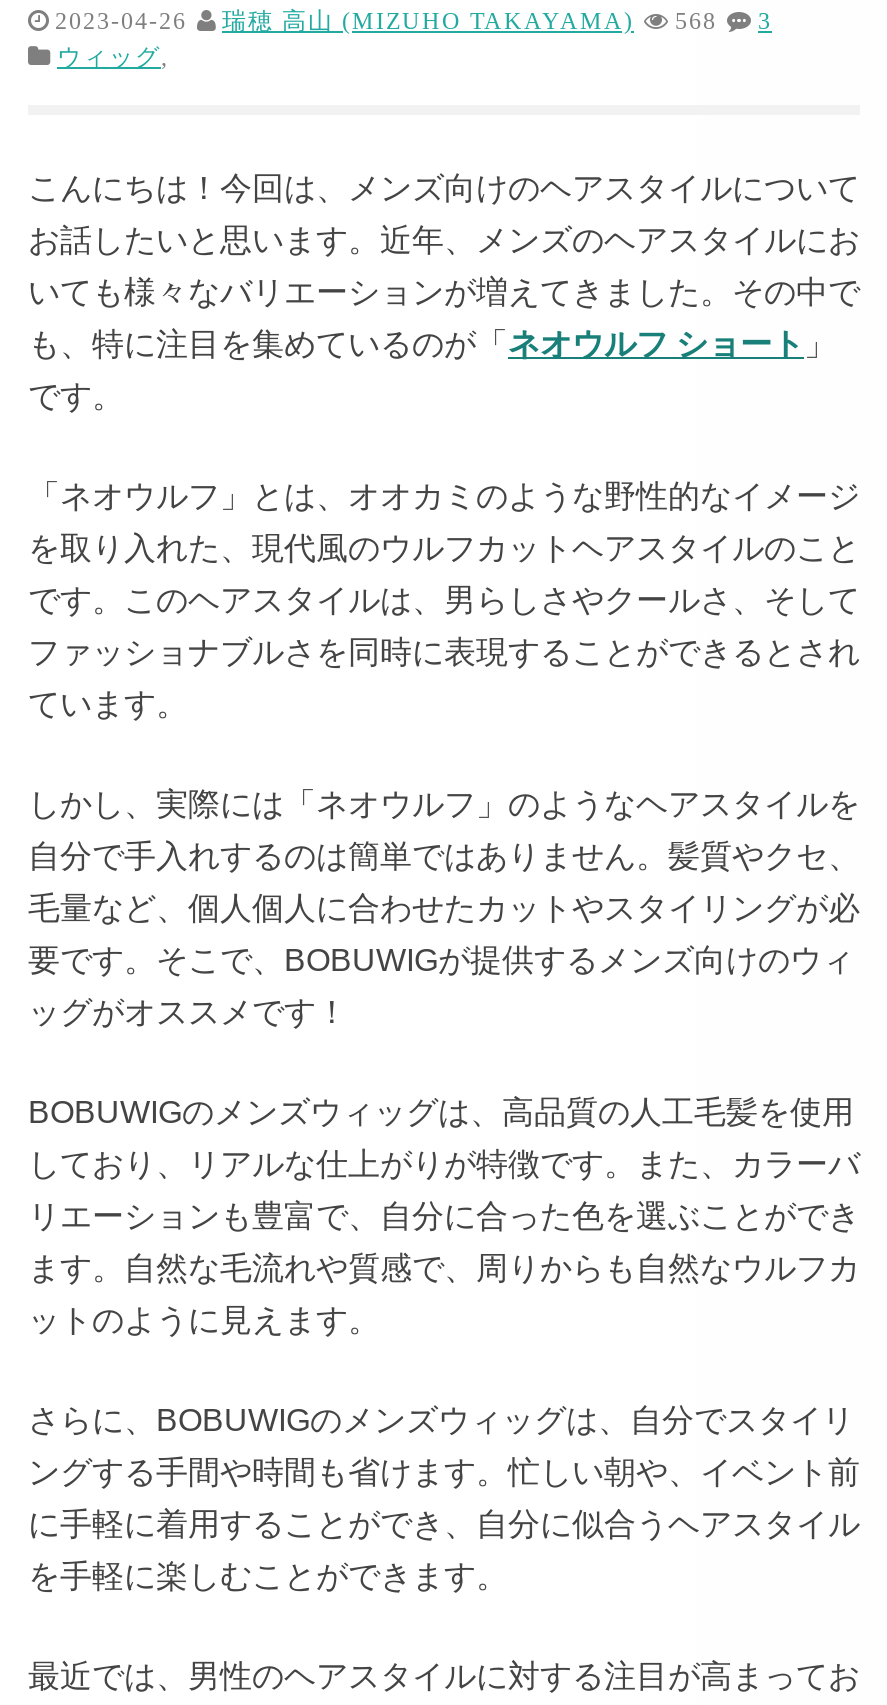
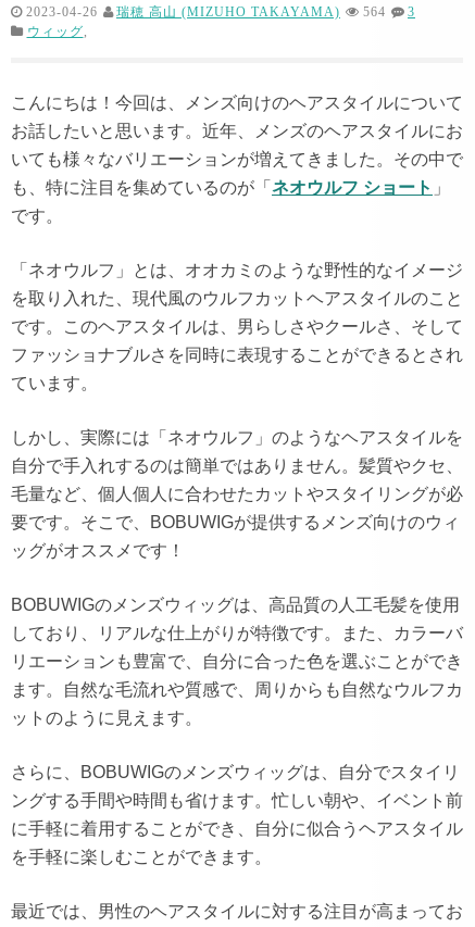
- 2023-04-26 瑞穂 高山 (MIZUHO TAKAYAMA) 568 3
+ 2023-04-26 瑞穂 高山 (MIZUHO TAKAYAMA) 564 3
